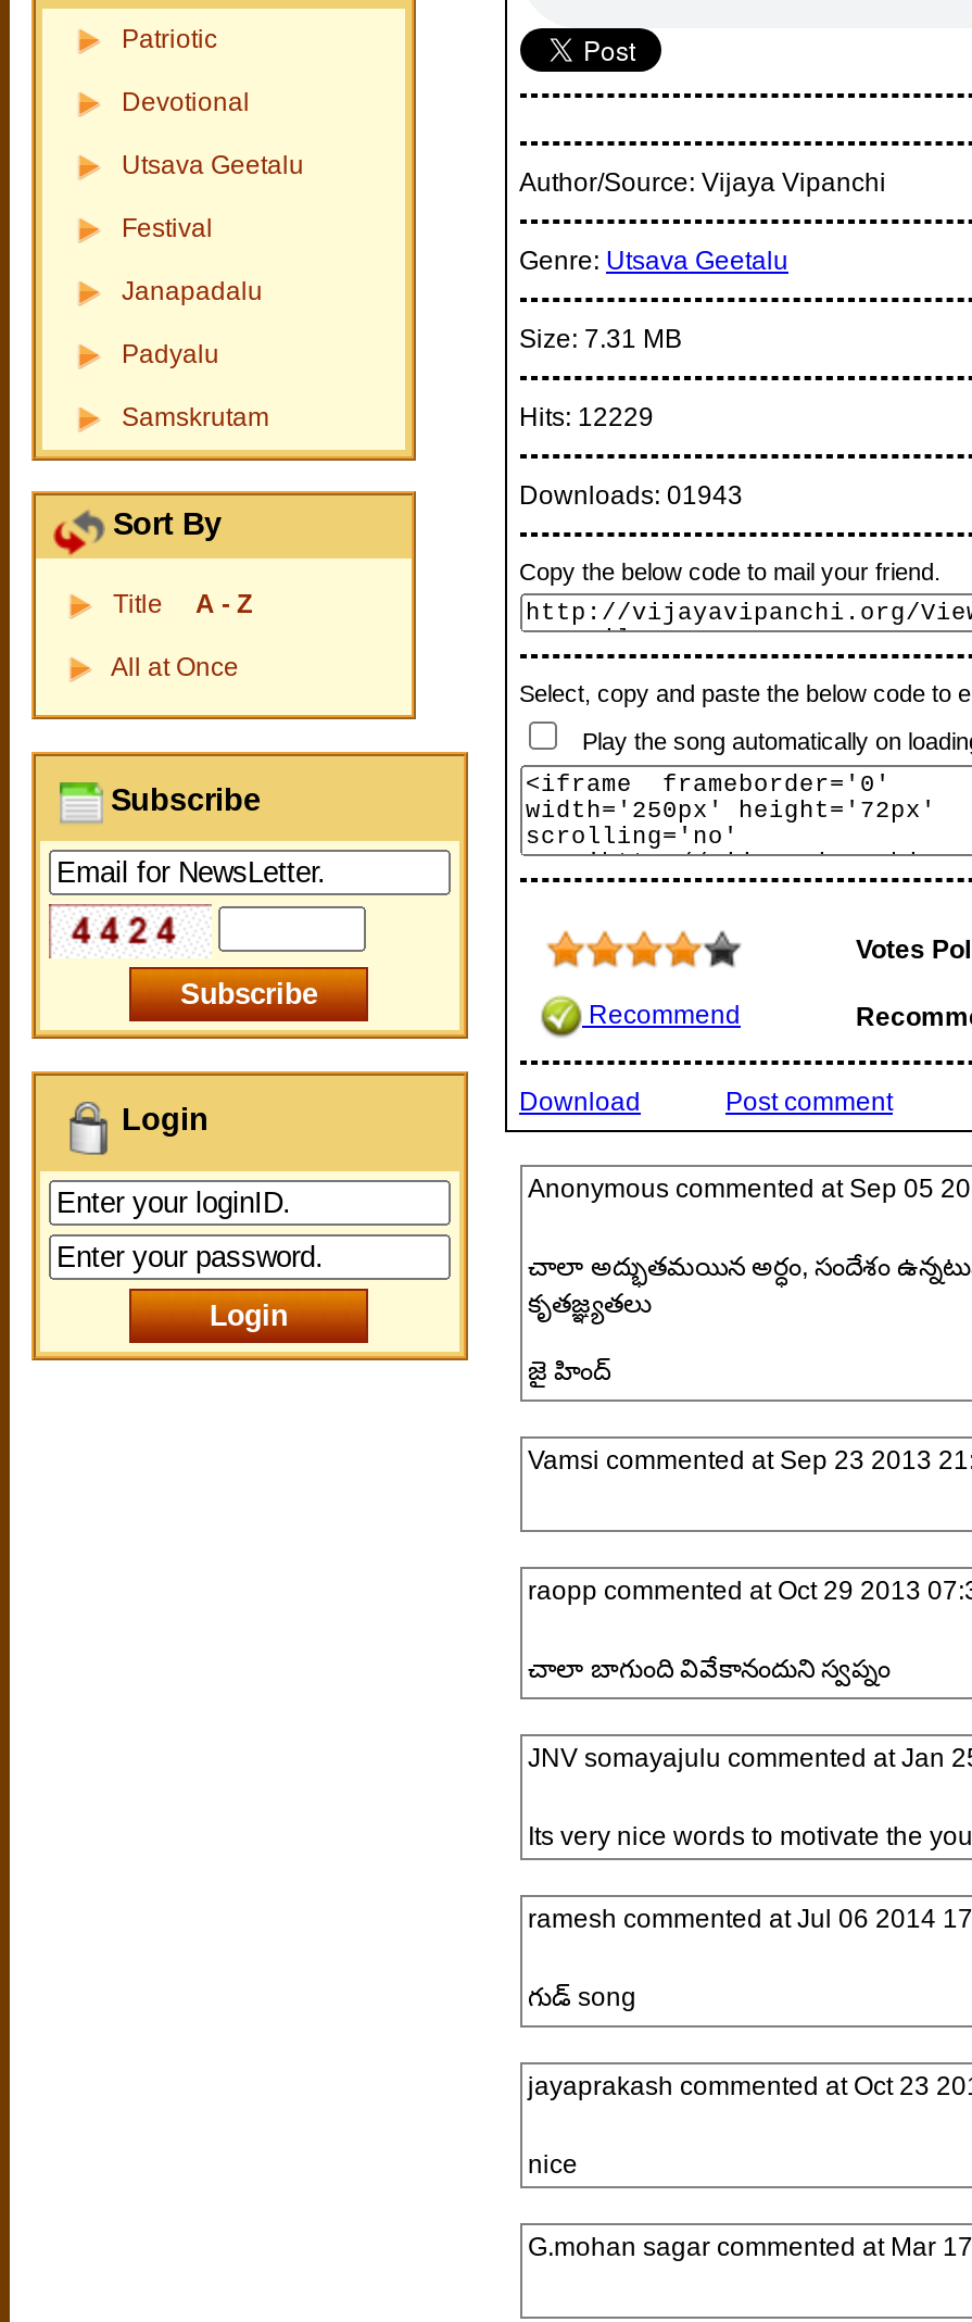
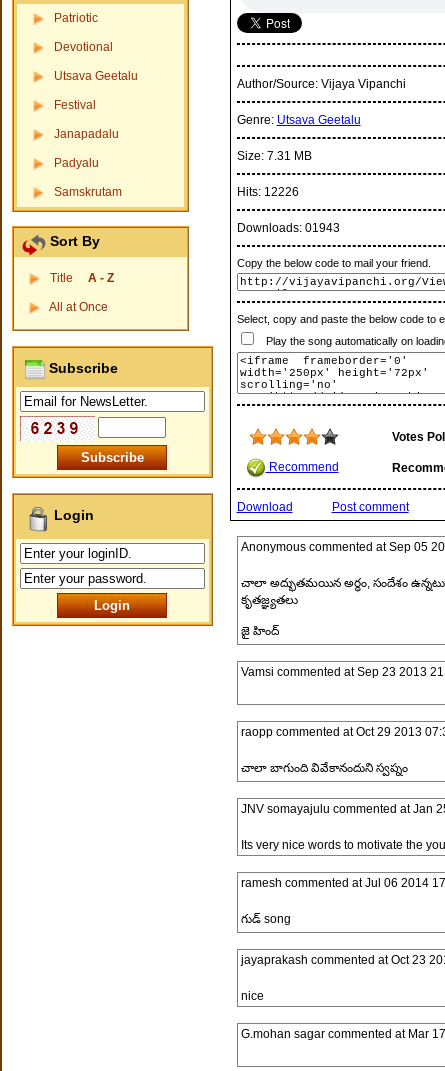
- Hits: 12229
+ Hits: 12226
